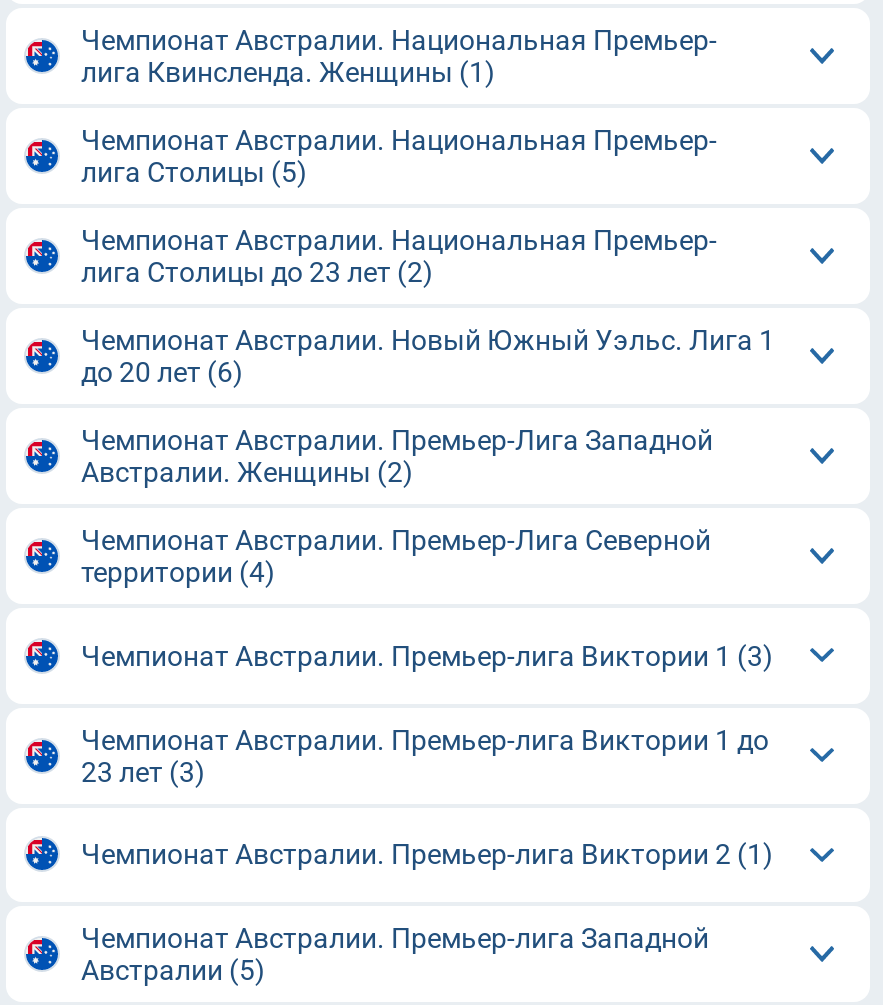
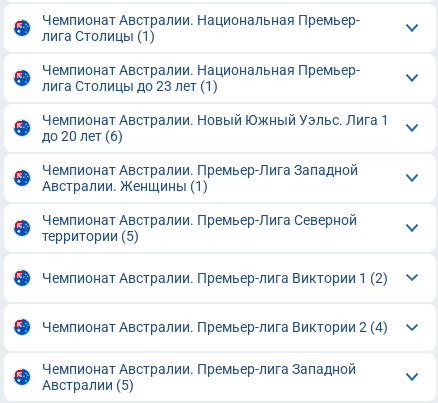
- лига Квинсленда. Женщины (1)
+ лига Столицы (1)

- лига Столицы (5)
- Чемпионат Австралии. Национальная Премьер-
- лига Столицы до 23 лет (2)
+ лига Столицы до 23 лет (1)

- Австралии. Женщины (2)
+ Австралии. Женщины (1)

- территории (4)
- Чемпионат Австралии. Премьер-лига Виктории 1 (3)
- Чемпионат Австралии. Премьер-лига Виктории 1 до
- 23 лет (3)
- Чемпионат Австралии. Премьер-лига Виктории 2 (1)
+ территории (5)
+ Чемпионат Австралии. Премьер-лига Виктории 1 (2)
+ Чемпионат Австралии. Премьер-лига Виктории 2 (4)
